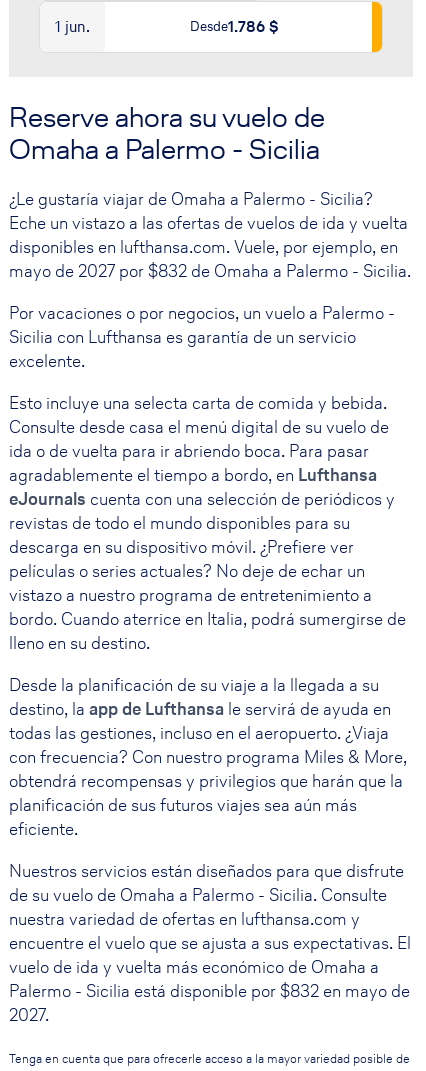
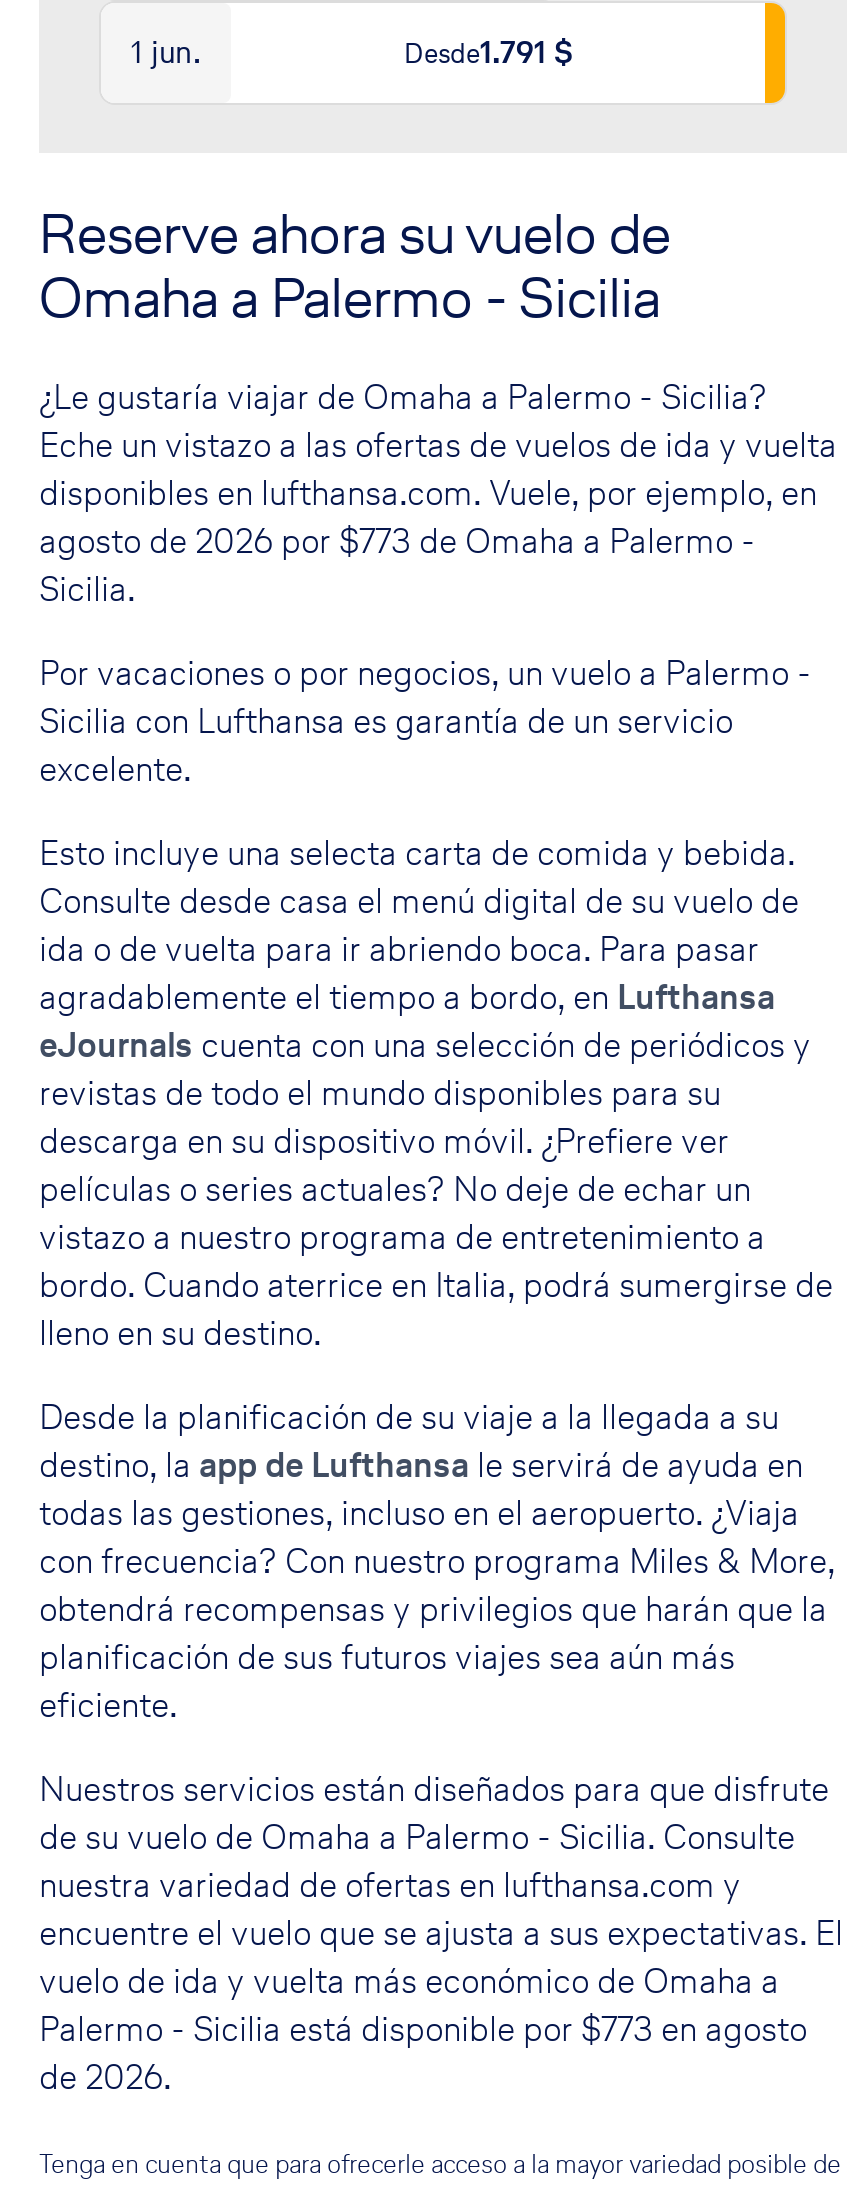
- Desde1.786 $
+ Desde1.791 $

- mayo de 2027 por $832 de Omaha a Palermo - Sicilia.
+ agosto de 2026 por $773 de Omaha a Palermo -
+ Sicilia.

- Palermo - Sicilia está disponible por $832 en mayo de
- 2027.
+ Palermo - Sicilia está disponible por $773 en agosto
+ de 2026.
